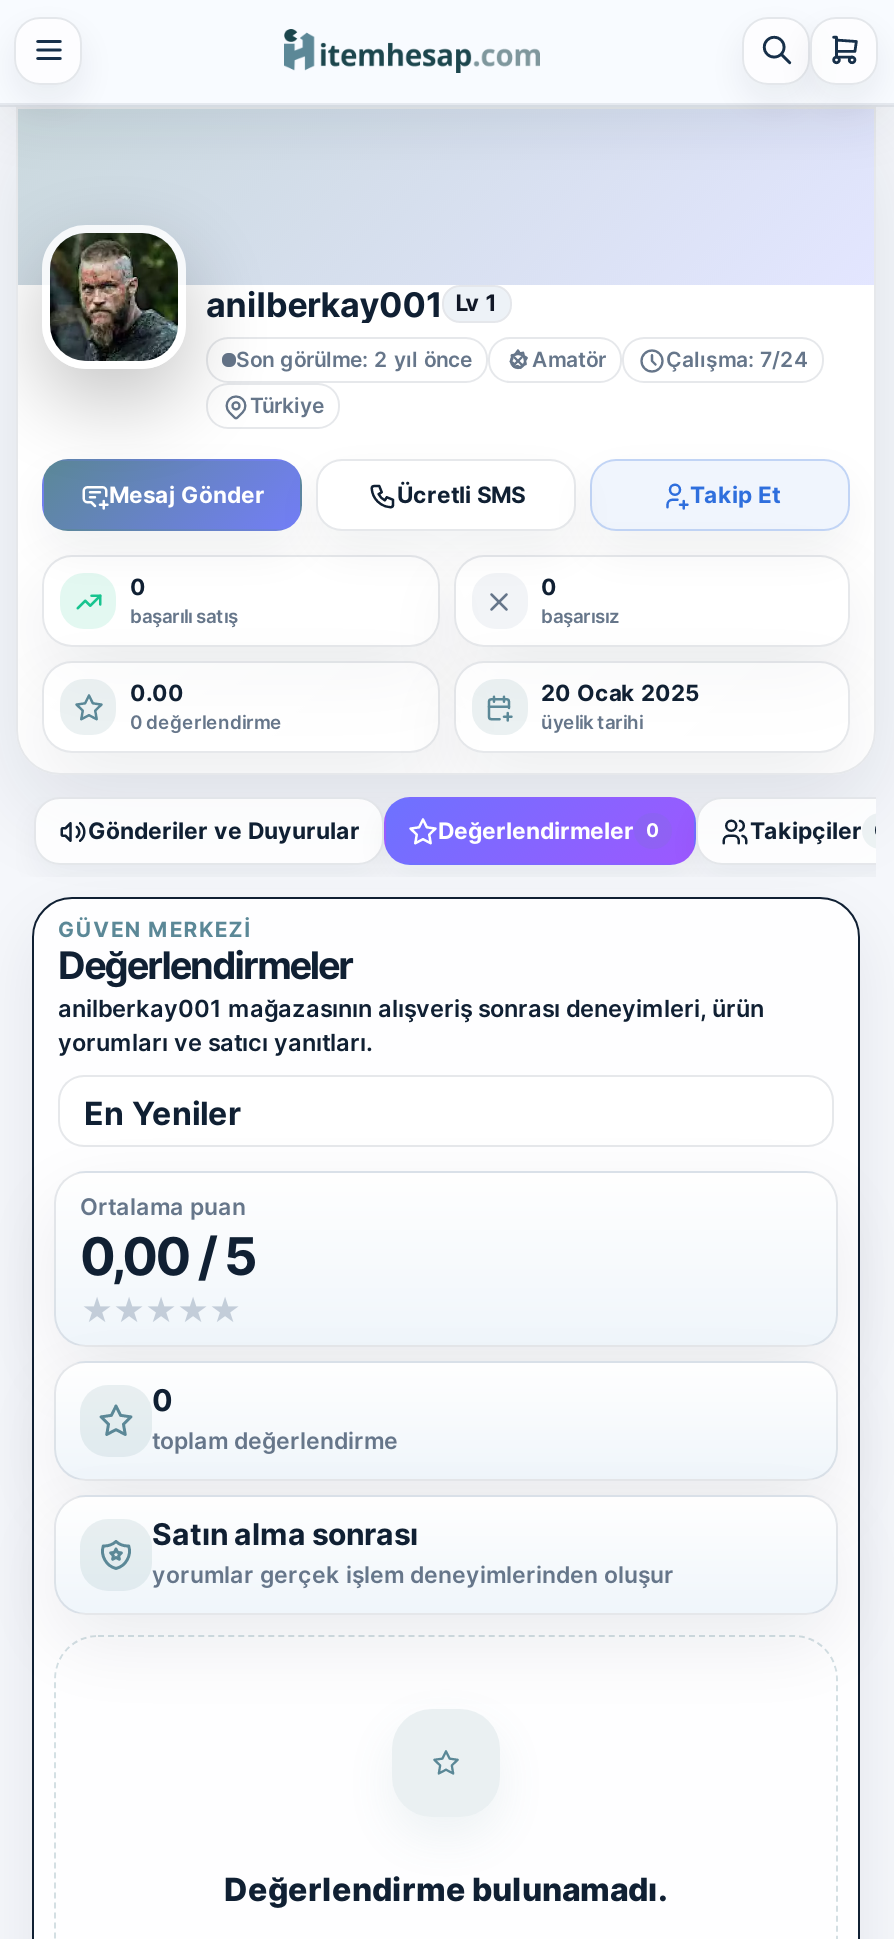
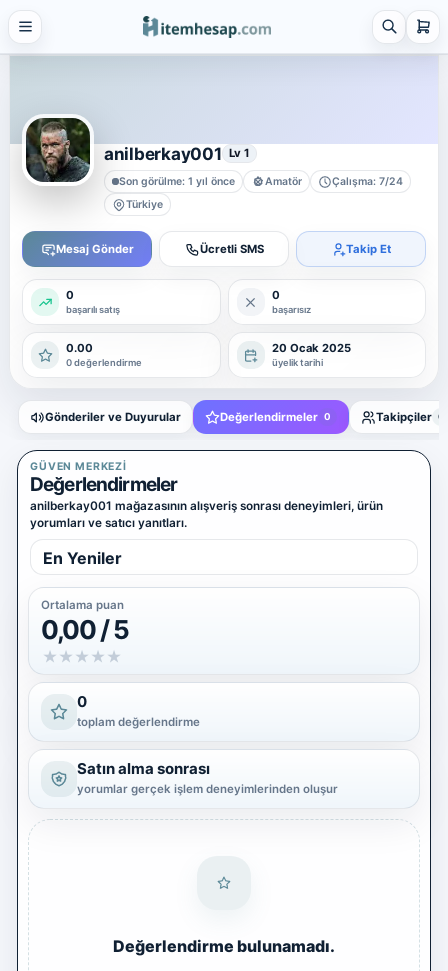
- Son görülme: 2 yıl önce
+ Son görülme: 1 yıl önce
